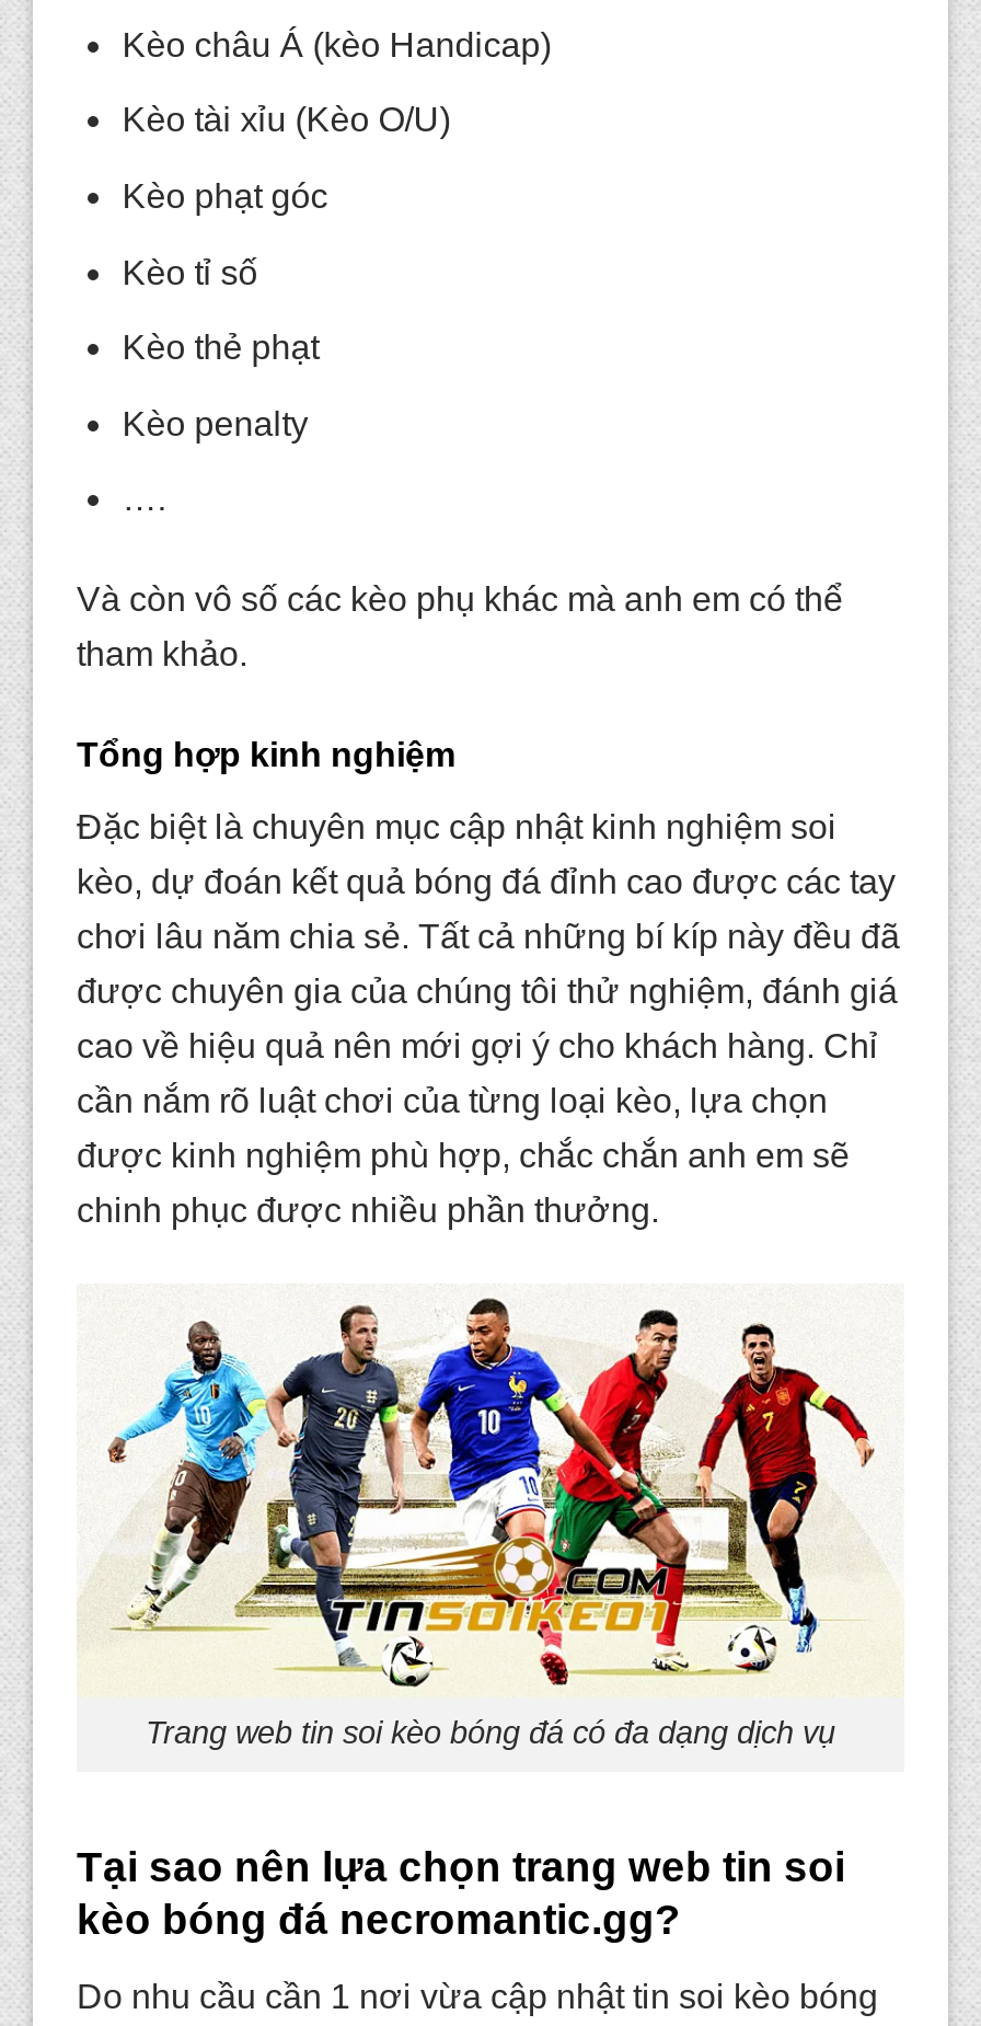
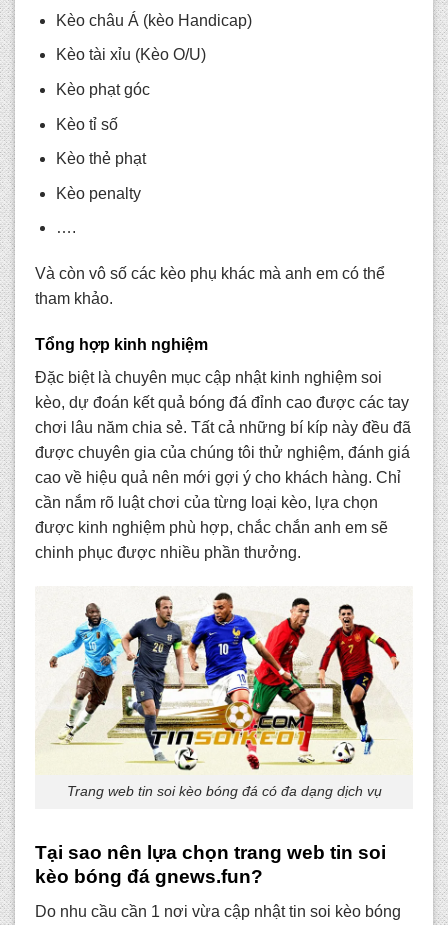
- kèo bóng đá necromantic.gg?
+ kèo bóng đá gnews.fun?
